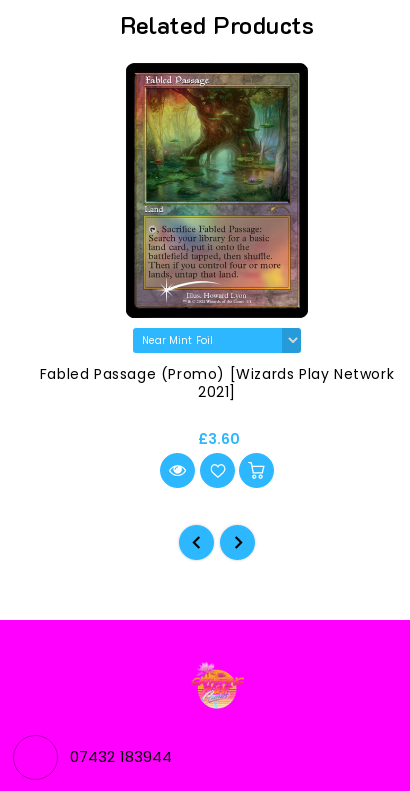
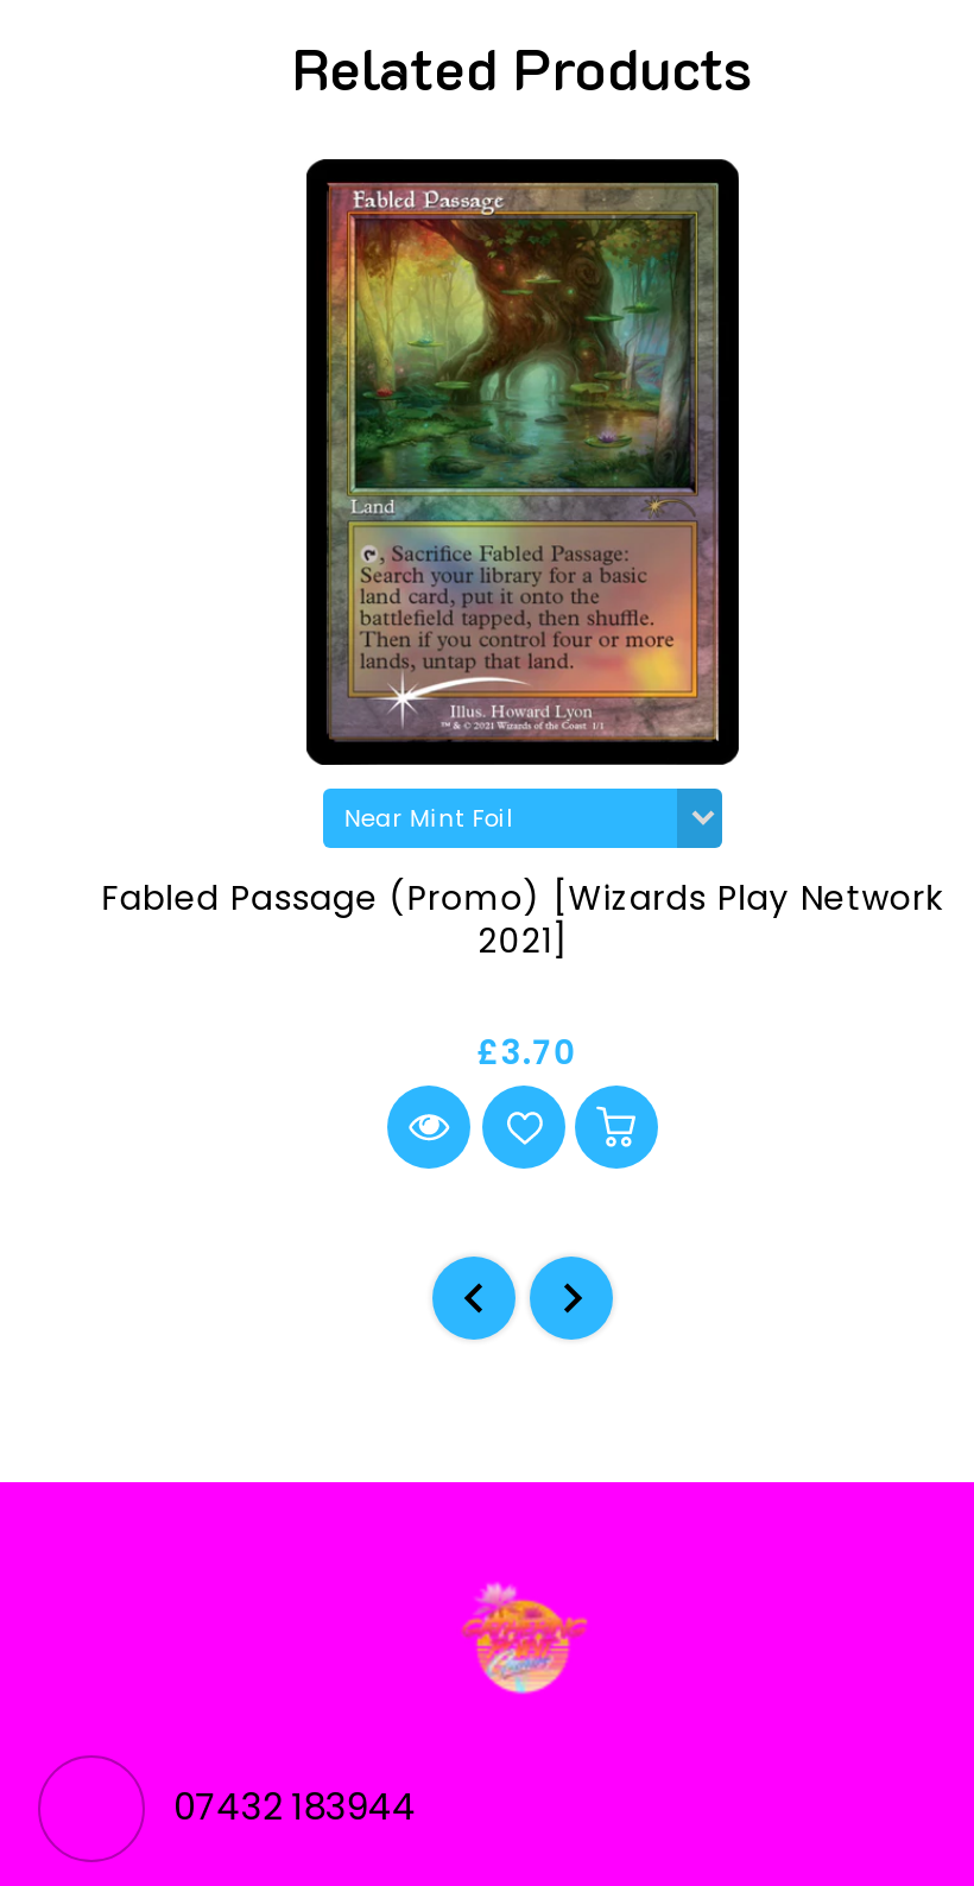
- £3.60
+ £3.70
